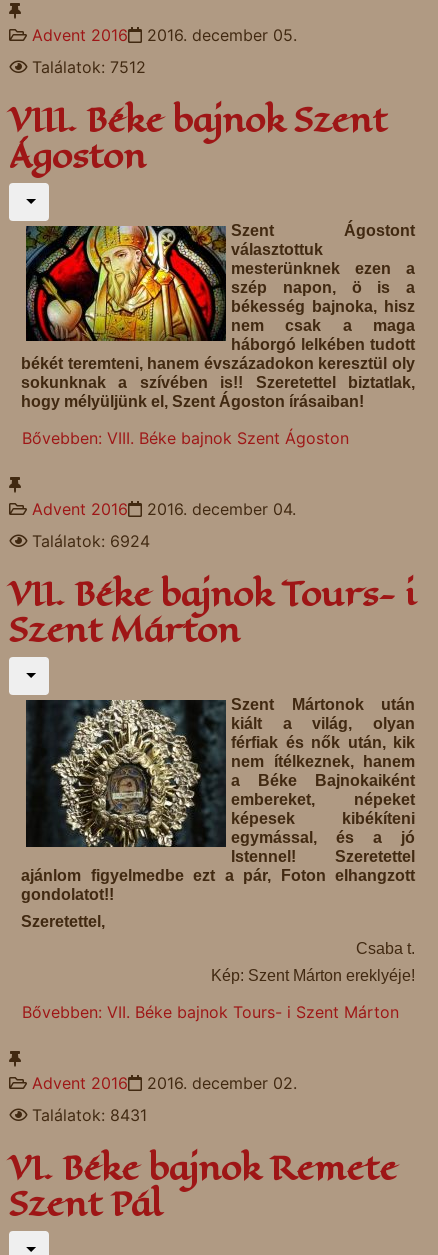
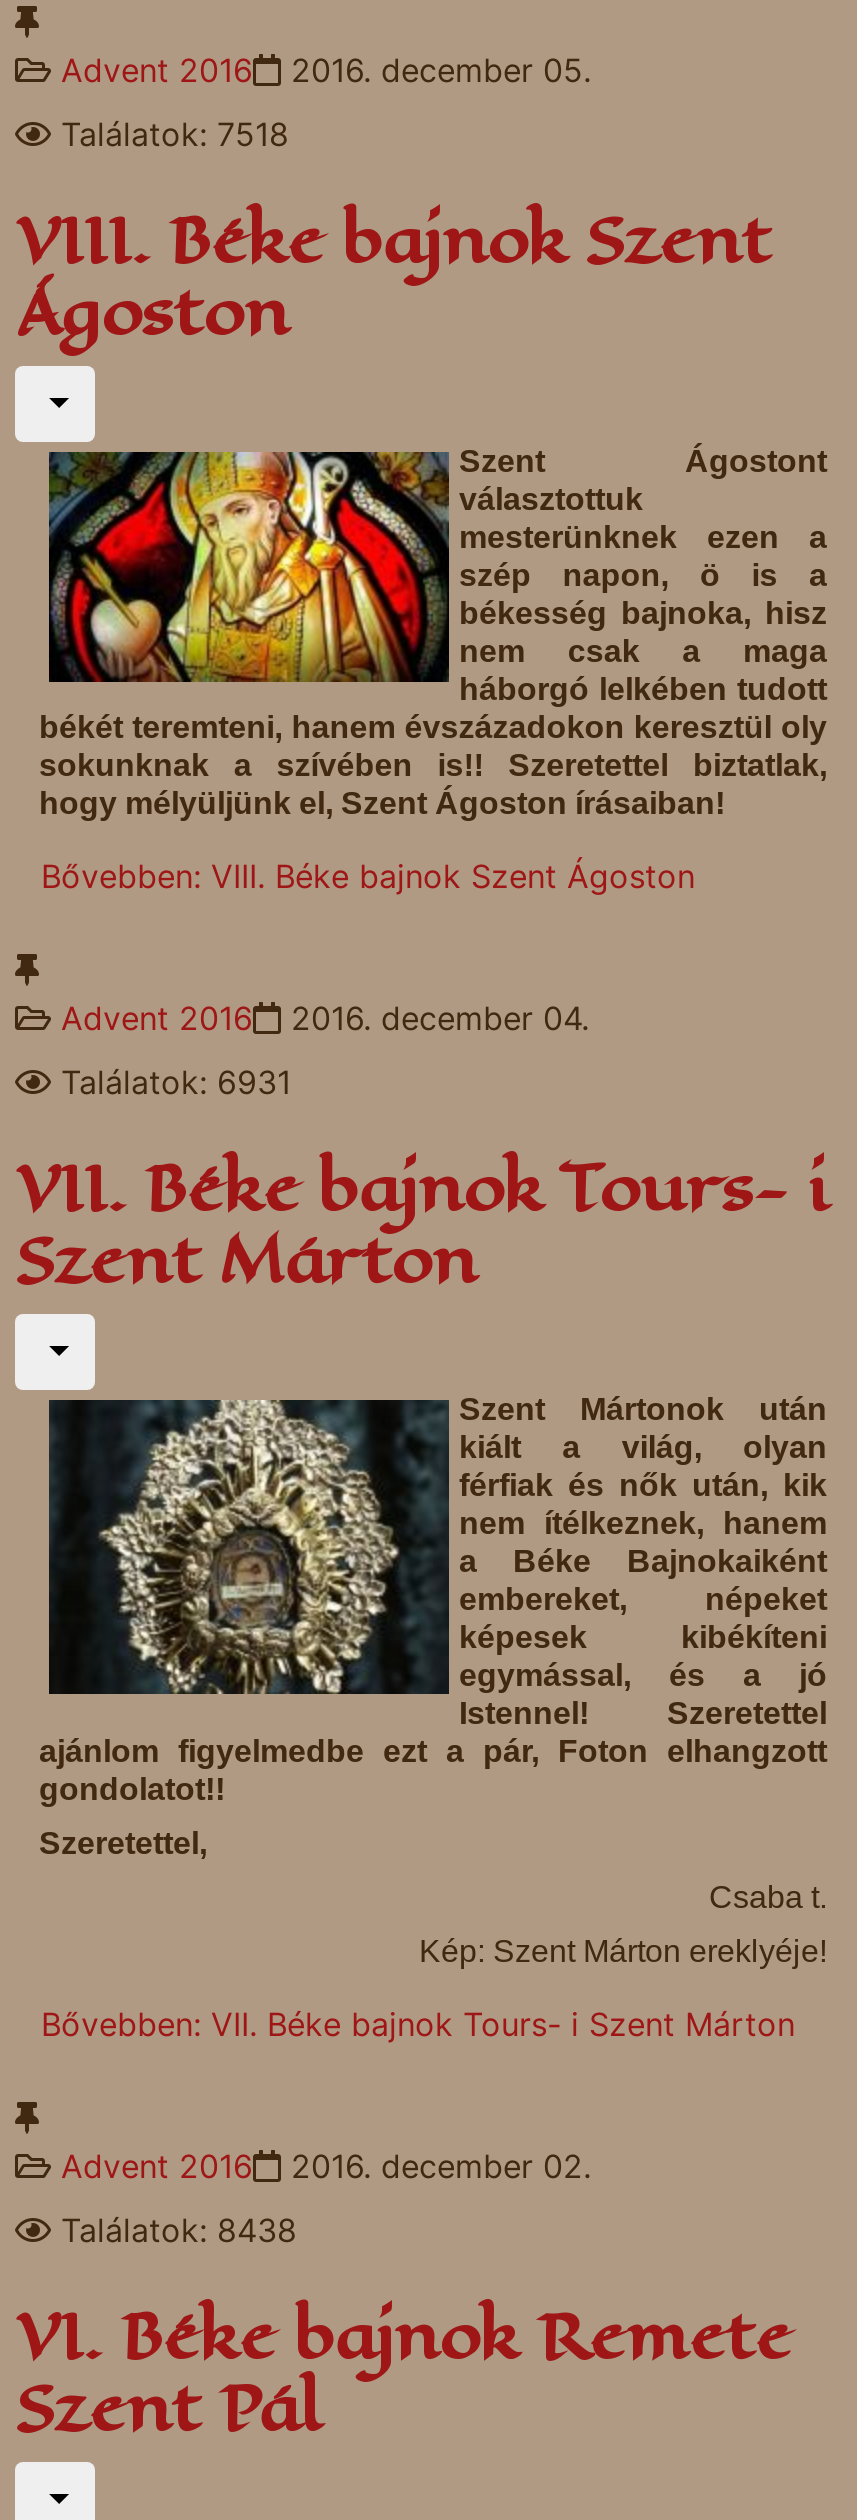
- Találatok: 7512
+ Találatok: 7518

- Találatok: 6924
+ Találatok: 6931

- Találatok: 8431
+ Találatok: 8438
